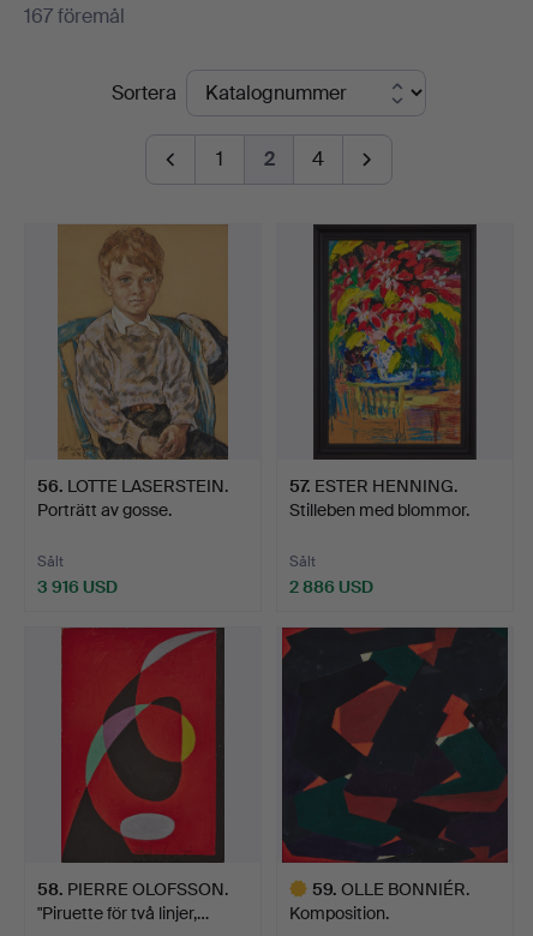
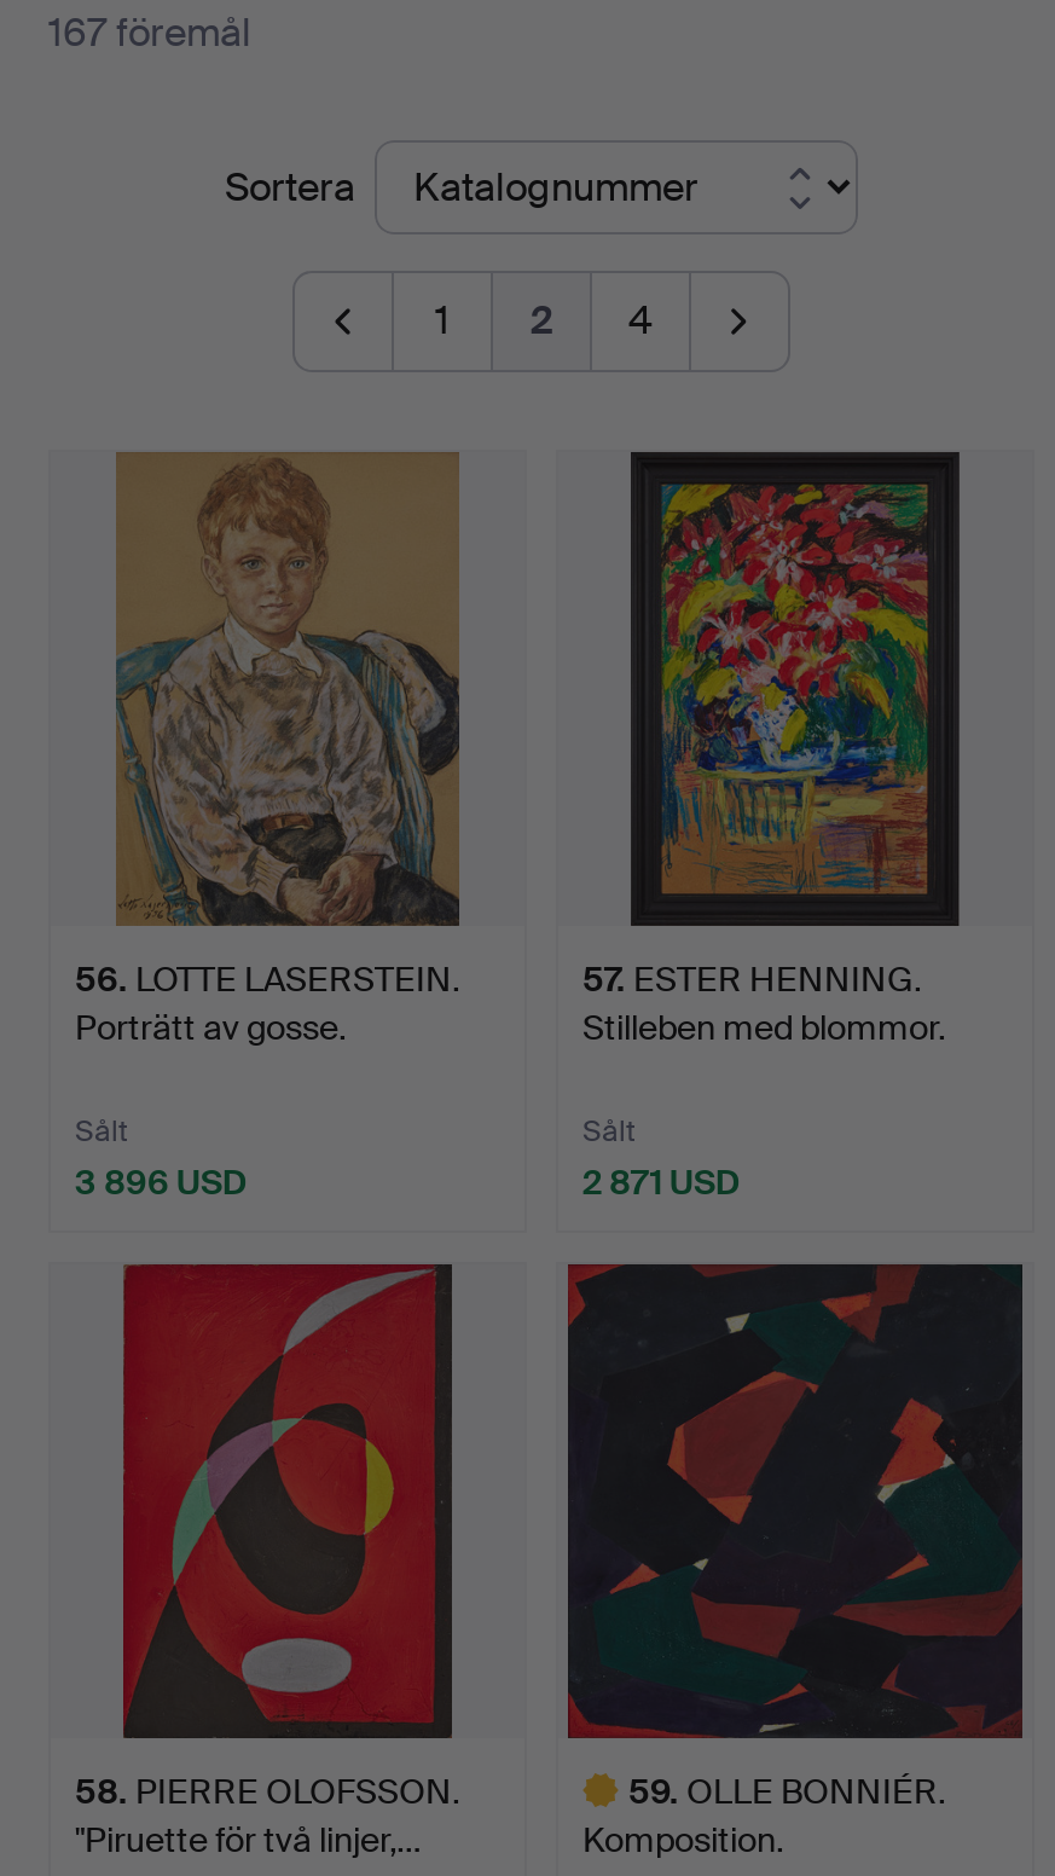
- 3 916 USD
+ 3 896 USD

- 2 886 USD
+ 2 871 USD
